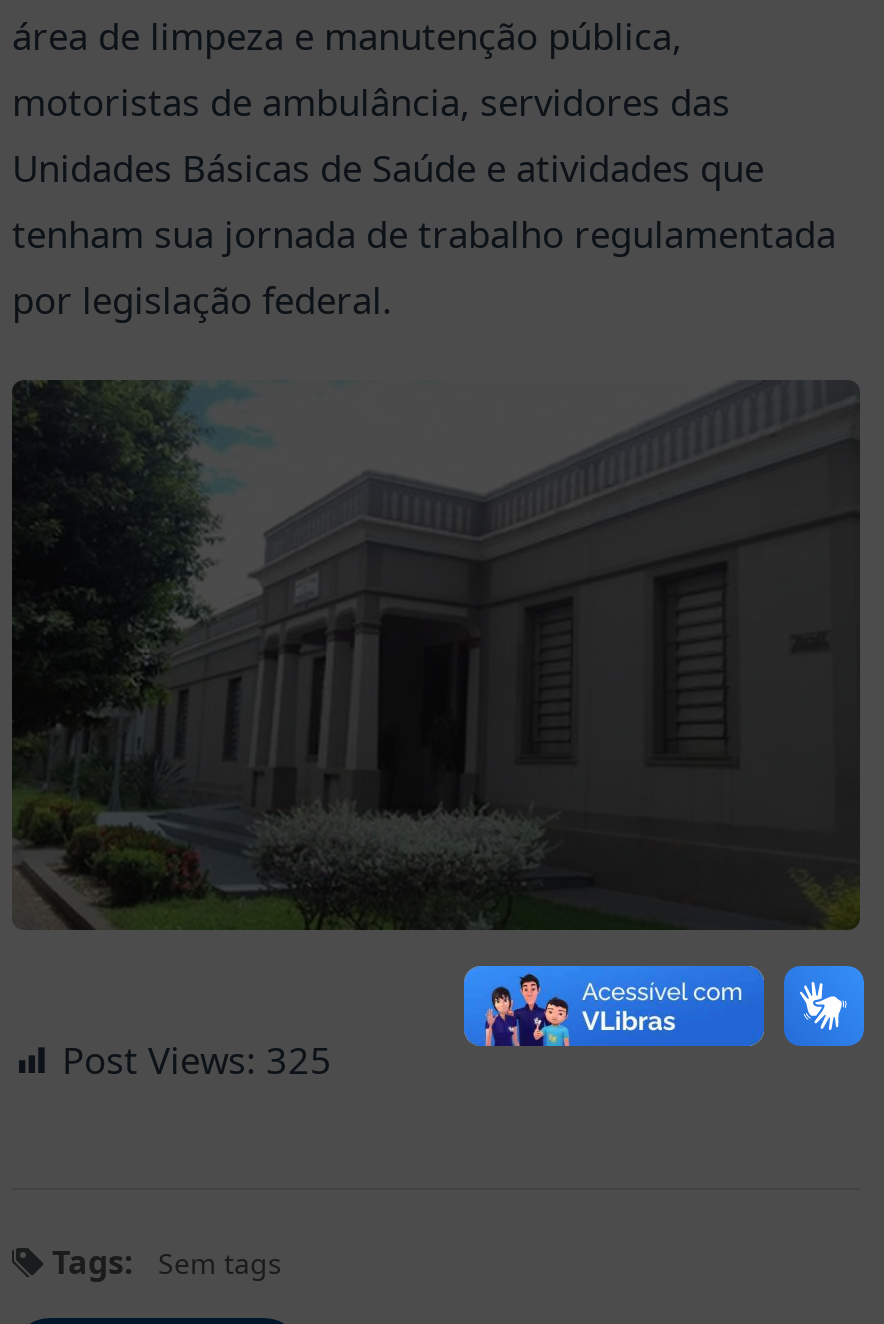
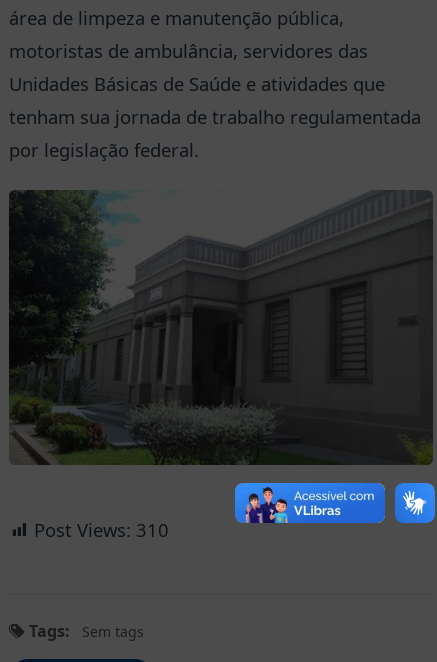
- Post Views: 325
+ Post Views: 310
